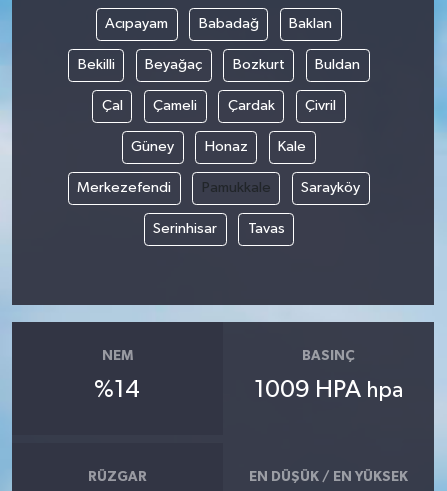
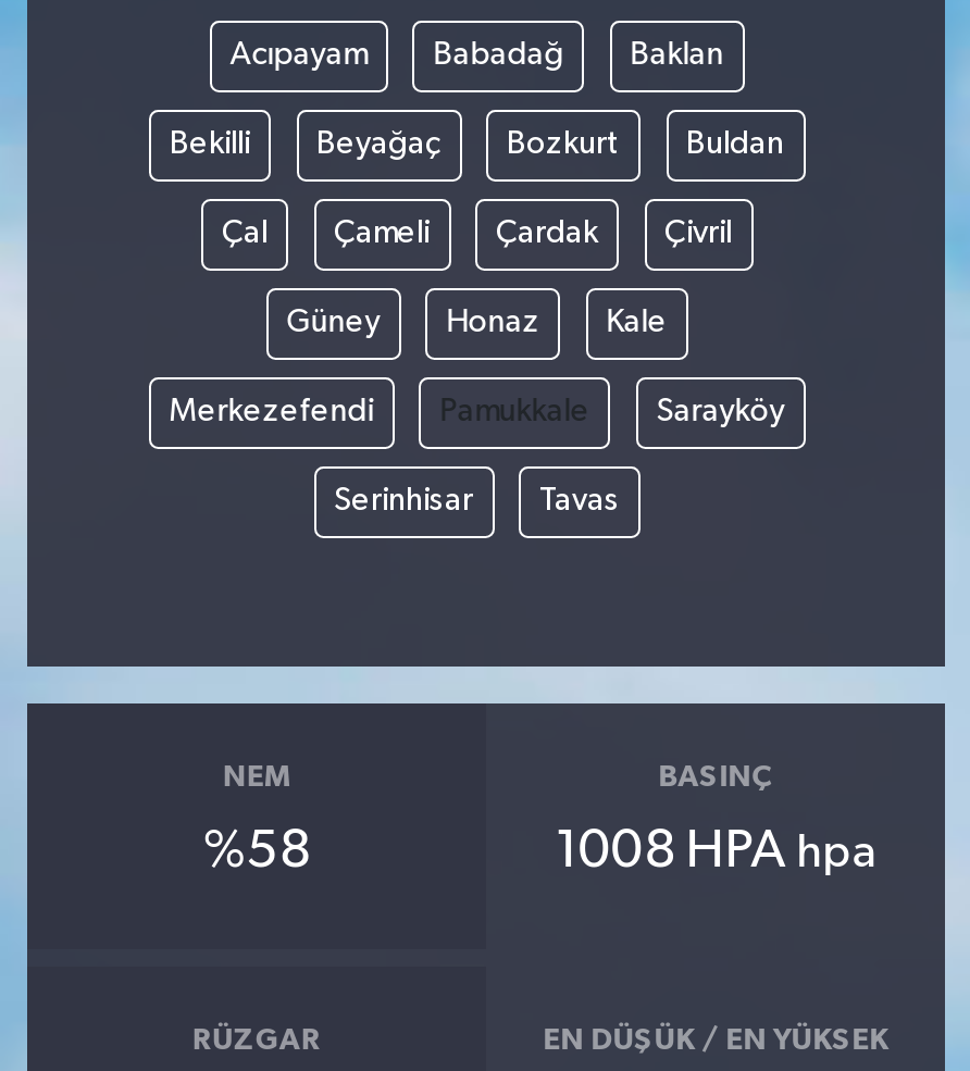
- %14
+ %58

- 1009 HPA hpa
+ 1008 HPA hpa
